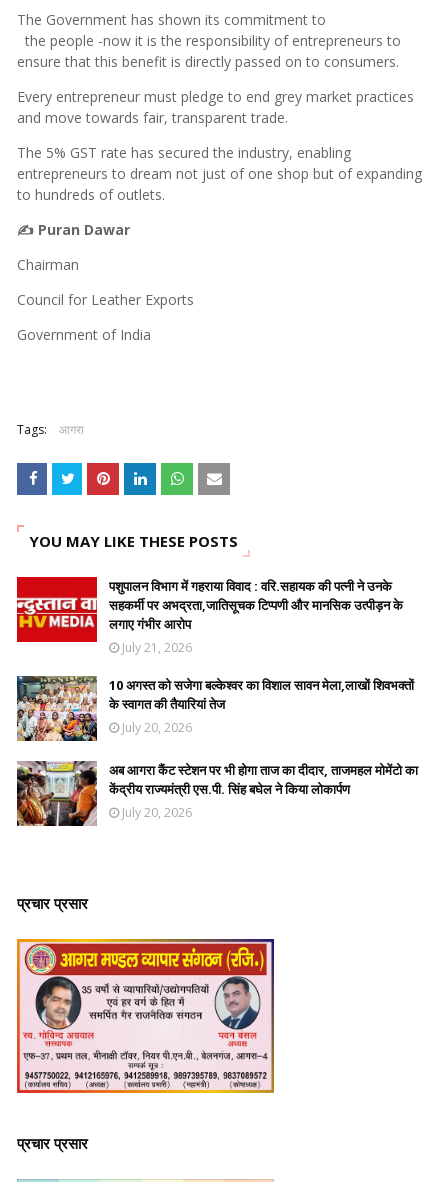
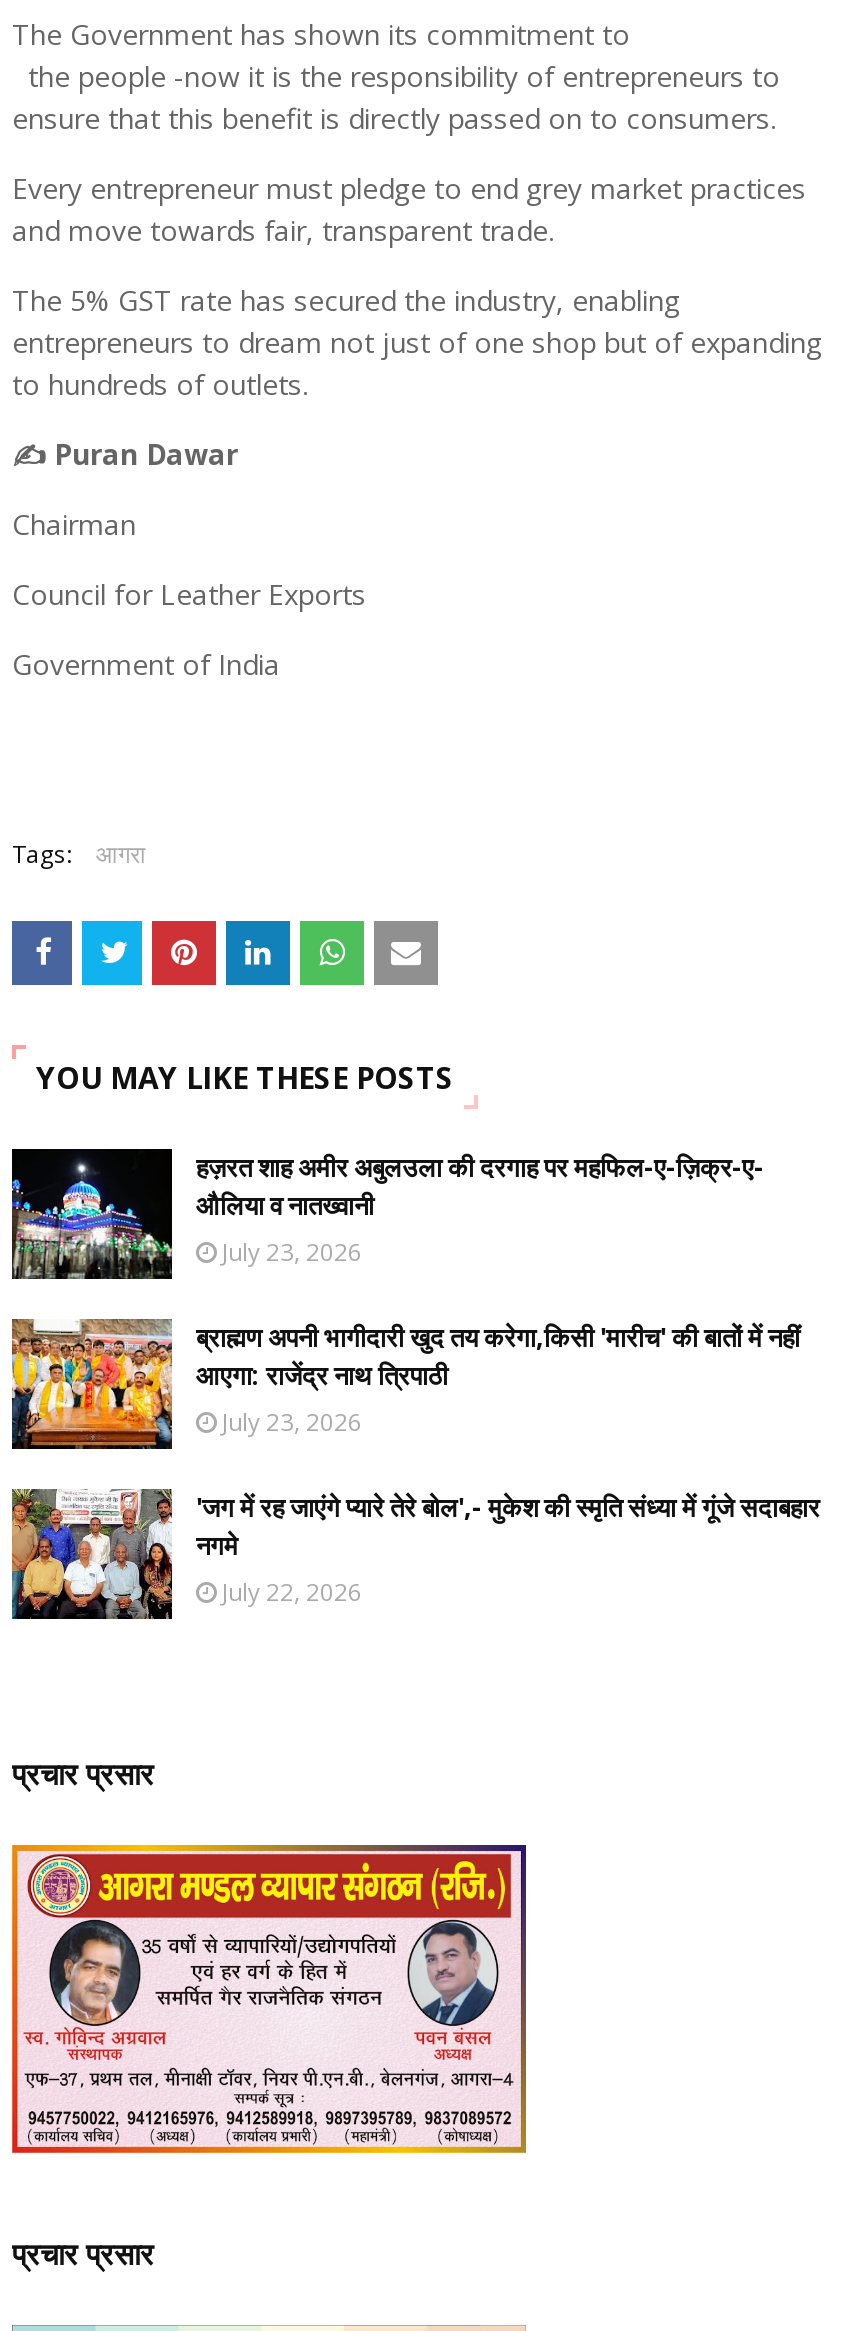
- [image]
- पशुपालन विभाग में गहराया विवाद : वरि.सहायक की पत्नी ने उनके
- सहकर्मी पर अभद्रता,जातिसूचक टिप्पणी और मानसिक उत्पीड़न के
- लगाए गंभीर आरोप
- July 21, 2026
+ [image]
+ हज़रत शाह अमीर अबुलउला की दरगाह पर महफिल-ए-ज़िक्र-ए-
+ औलिया व नातख्वानी
+ July 23, 2026

- [image]
- 10 अगस्त को सजेगा बल्केश्वर का विशाल सावन मेला,लाखों शिवभक्तों
- के स्वागत की तैयारियां तेज
- July 20, 2026
+ [image]
+ ब्राह्मण अपनी भागीदारी खुद तय करेगा,किसी 'मारीच' की बातों में नहीं
+ आएगा: राजेंद्र नाथ त्रिपाठी
+ July 23, 2026

- [image]
- अब आगरा कैंट स्टेशन पर भी होगा ताज का दीदार, ताजमहल मोमेंटो का
- केंद्रीय राज्यमंत्री एस.पी. सिंह बघेल ने किया लोकार्पण
- July 20, 2026
+ [image]
+ 'जग में रह जाएंगे प्यारे तेरे बोल',- मुकेश की स्मृति संध्या में गूंजे सदाबहार
+ नगमे
+ July 22, 2026
